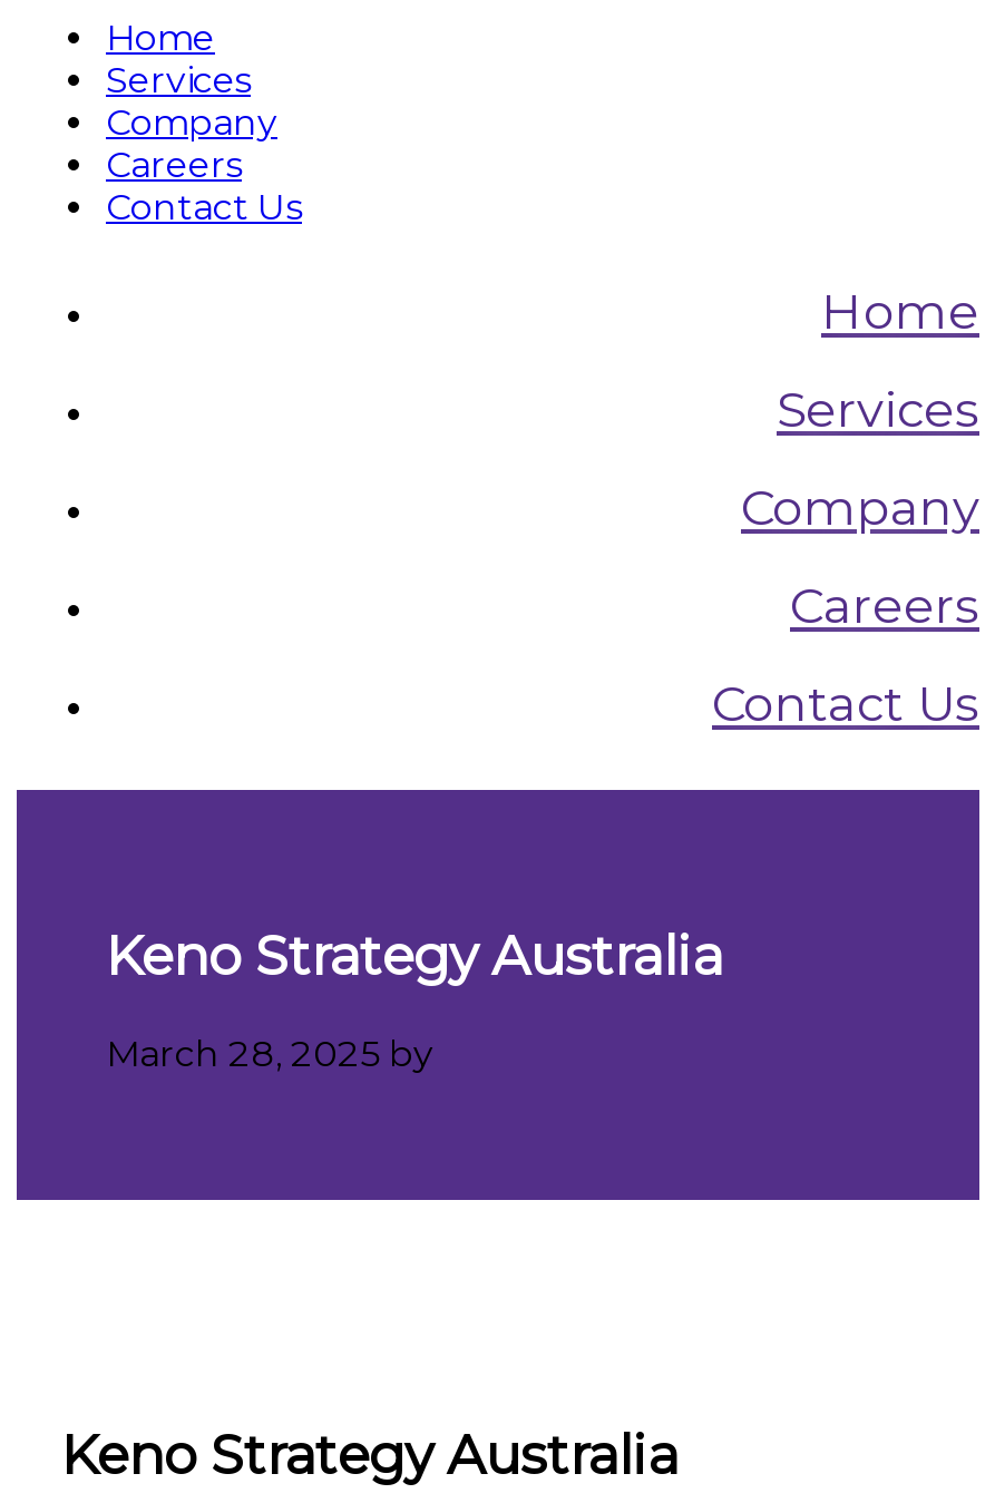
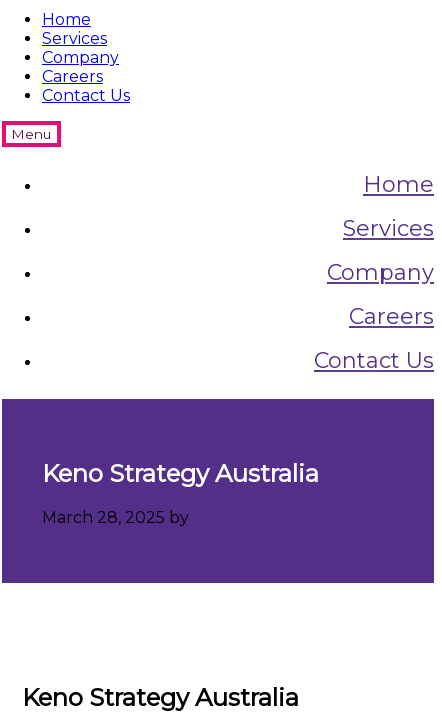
+ Menu
